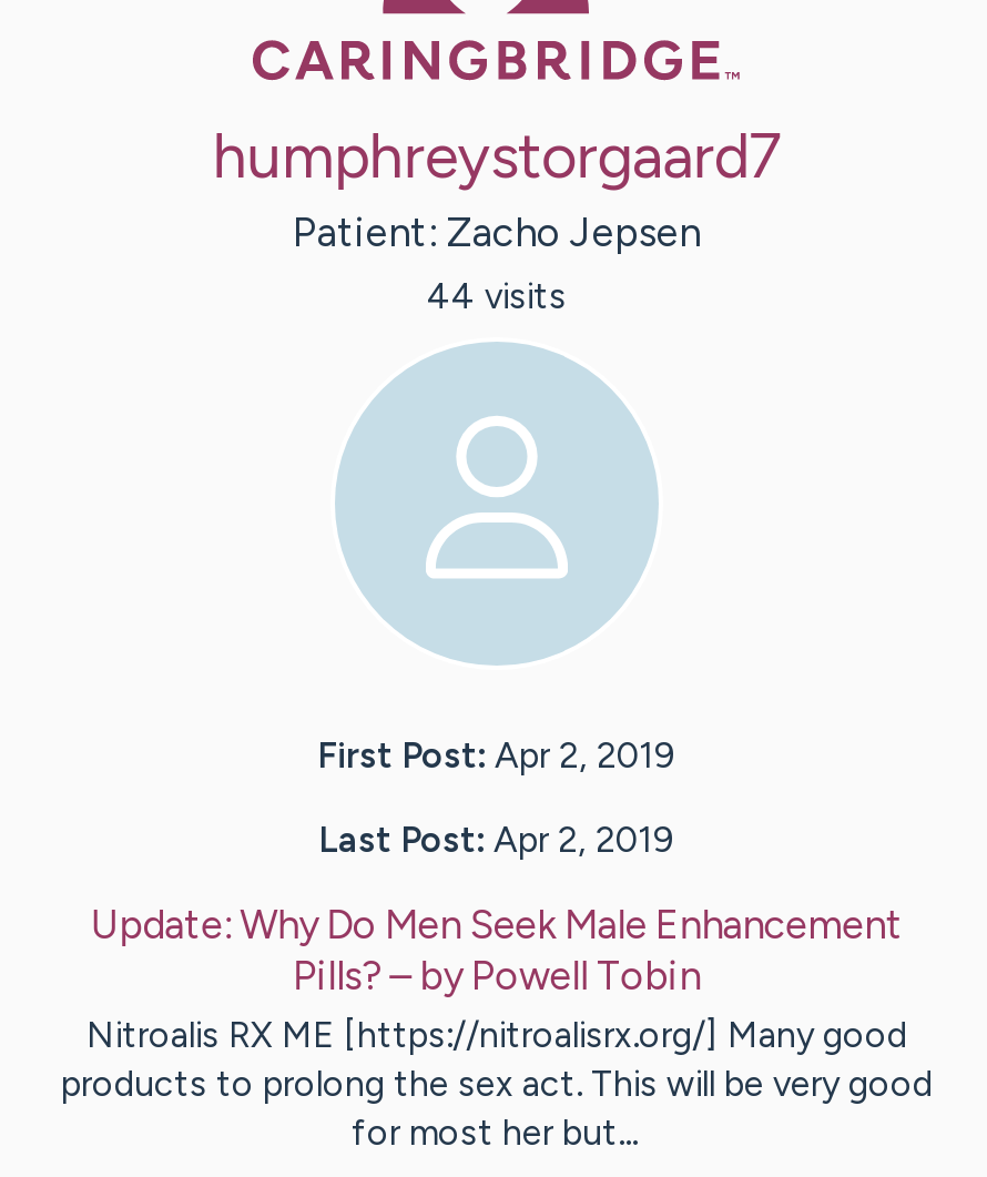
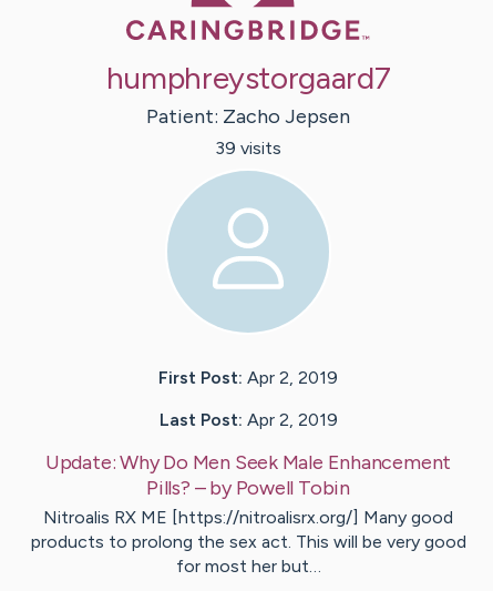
- 44 visits
+ 39 visits
